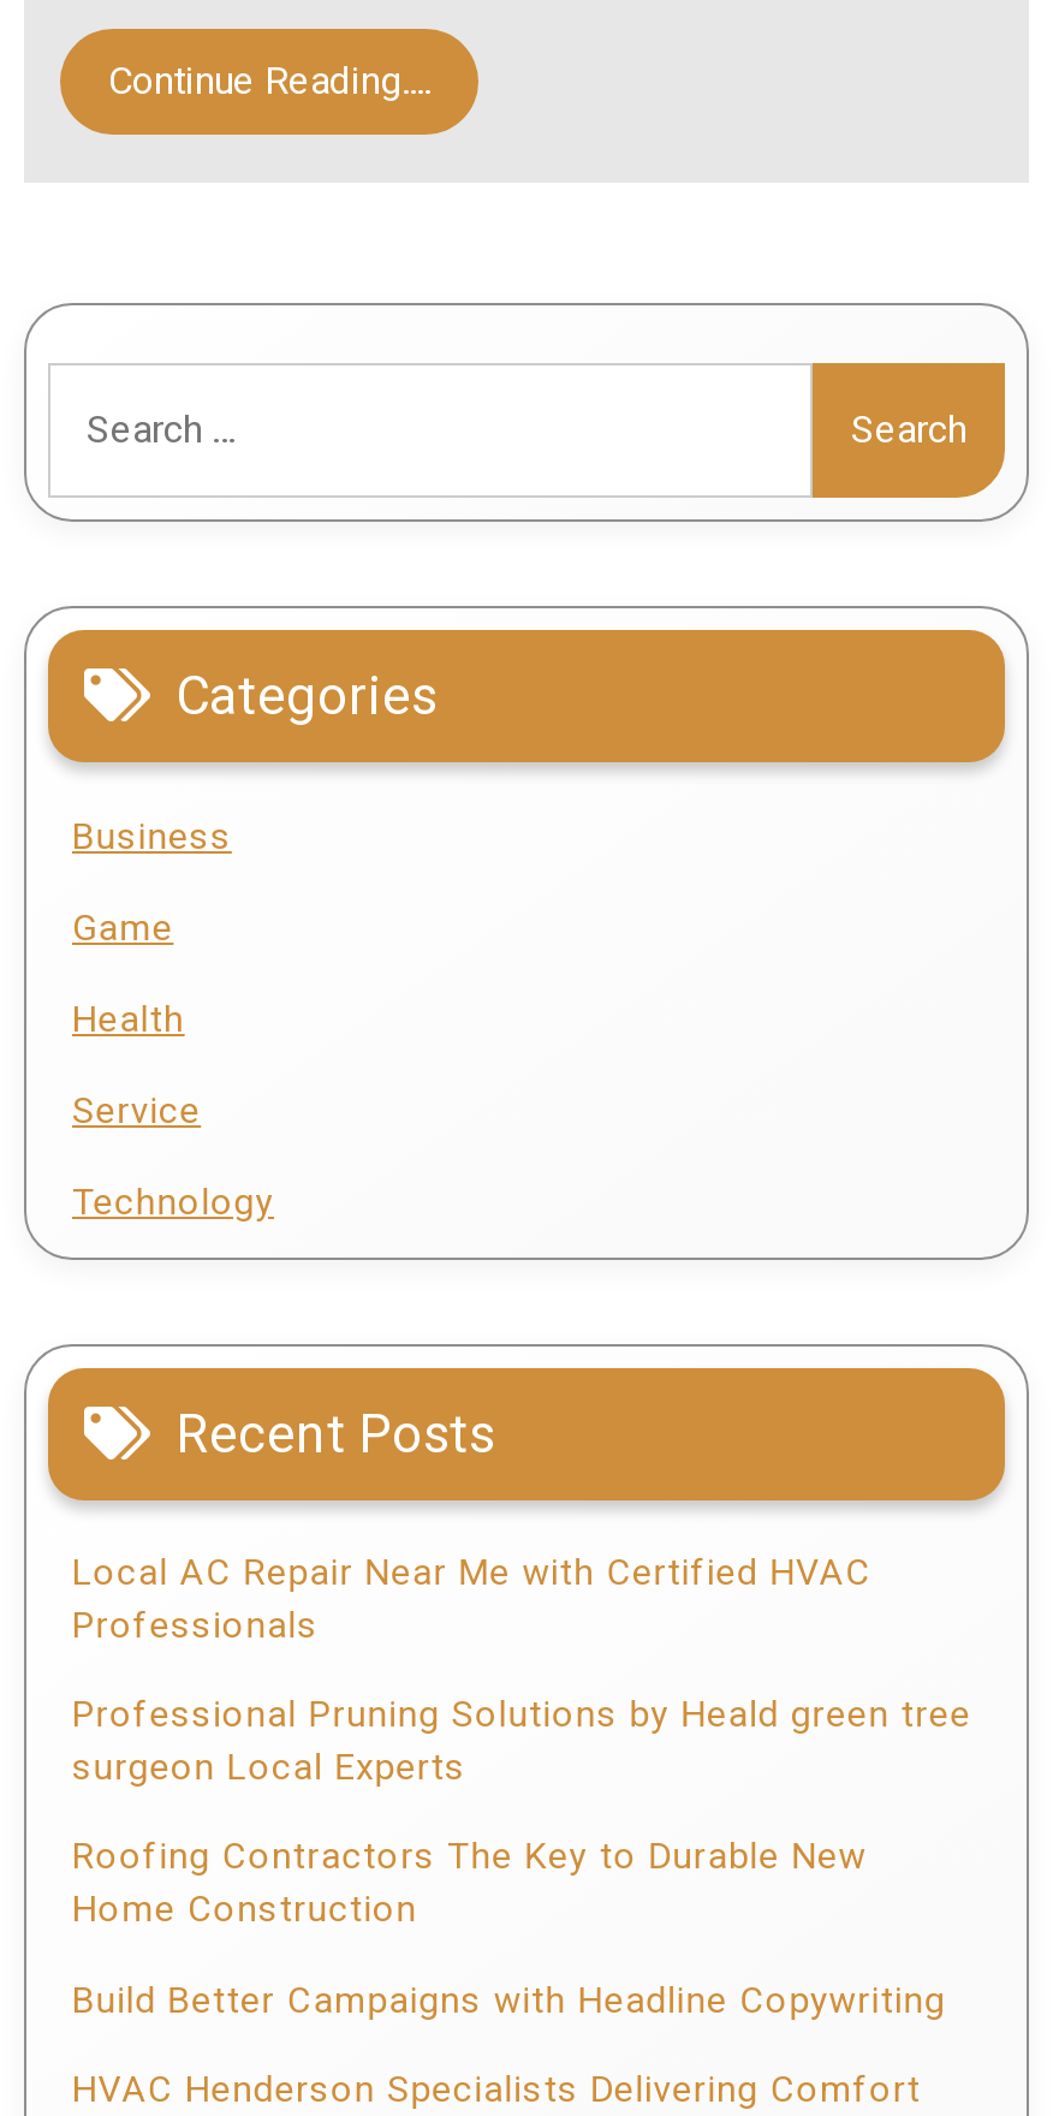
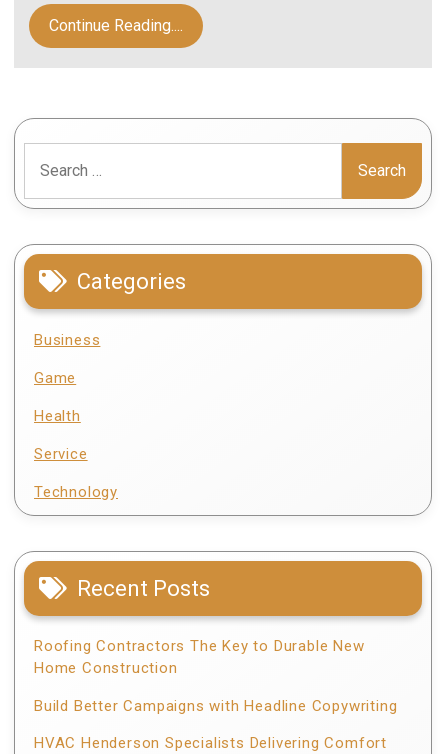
- Local AC Repair Near Me with Certified HVAC
- Professionals
- Professional Pruning Solutions by Heald green tree
- surgeon Local Experts
